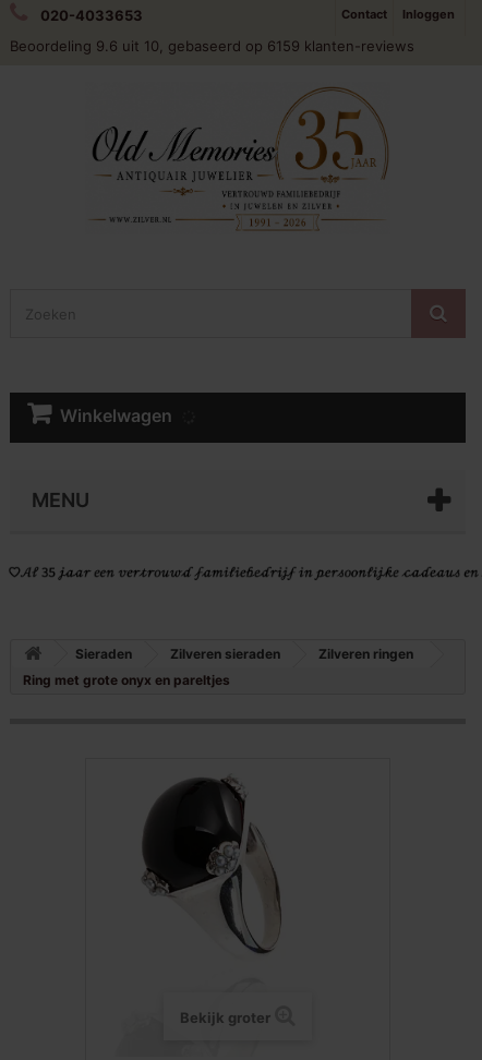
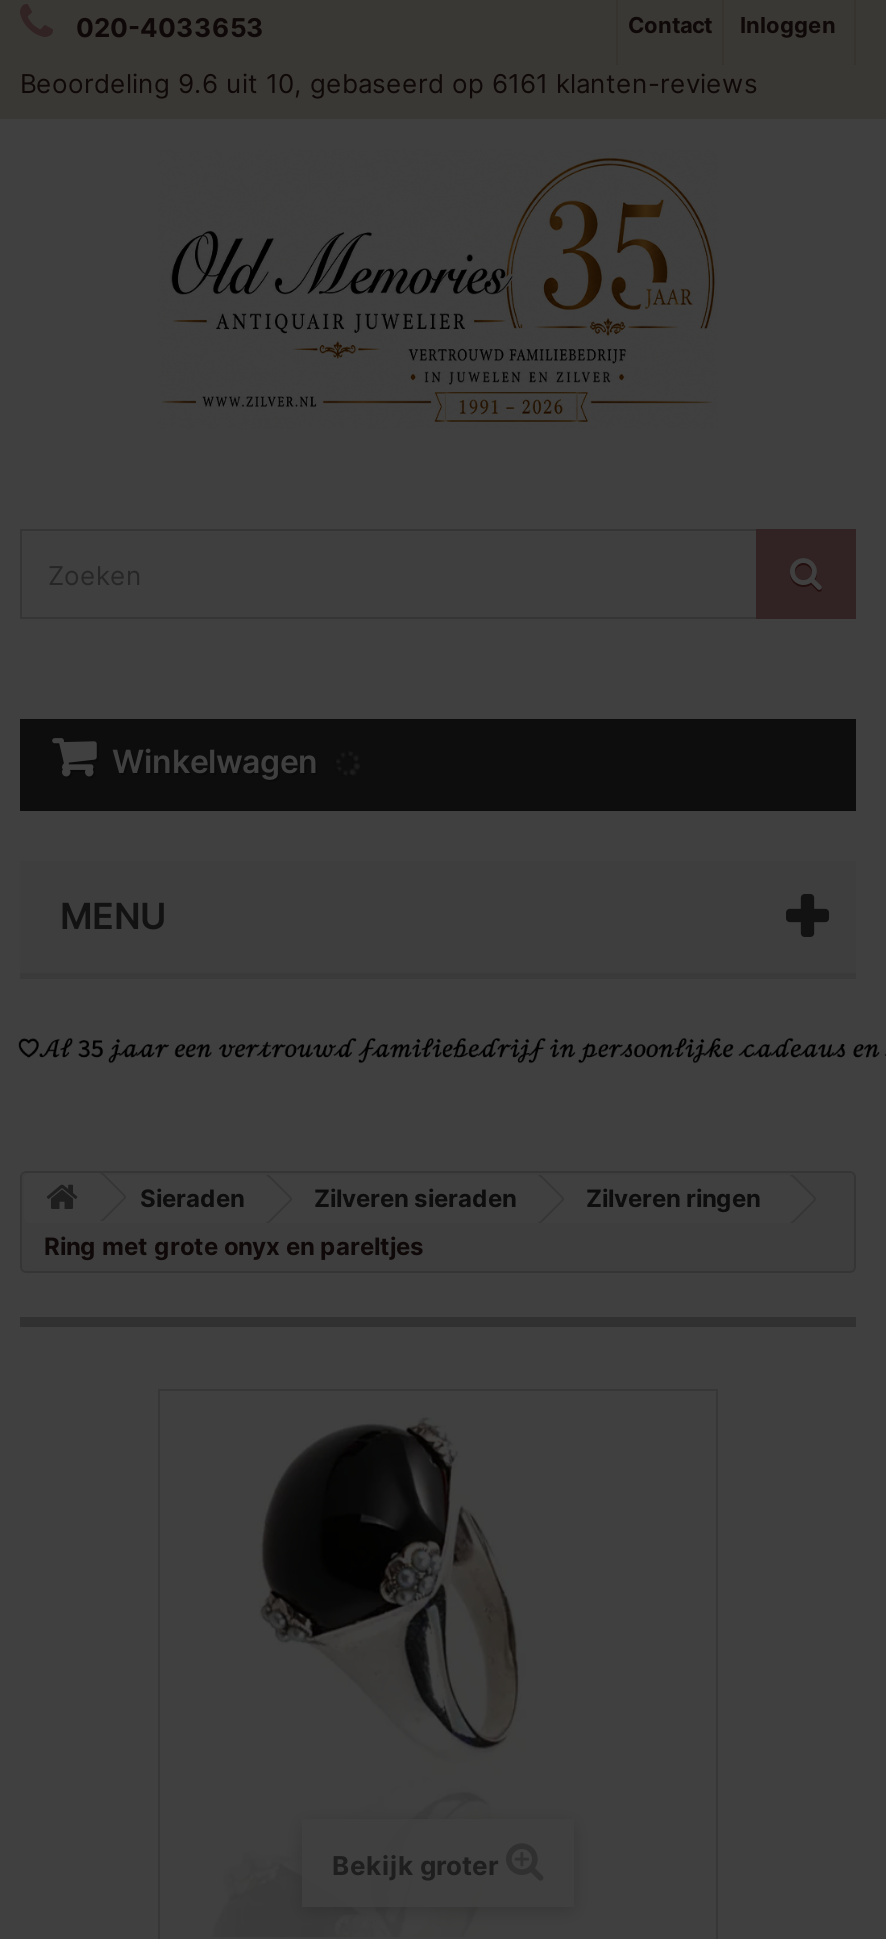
- Beoordeling 9.6 uit 10, gebaseerd op 6159 klanten-reviews
+ Beoordeling 9.6 uit 10, gebaseerd op 6161 klanten-reviews
